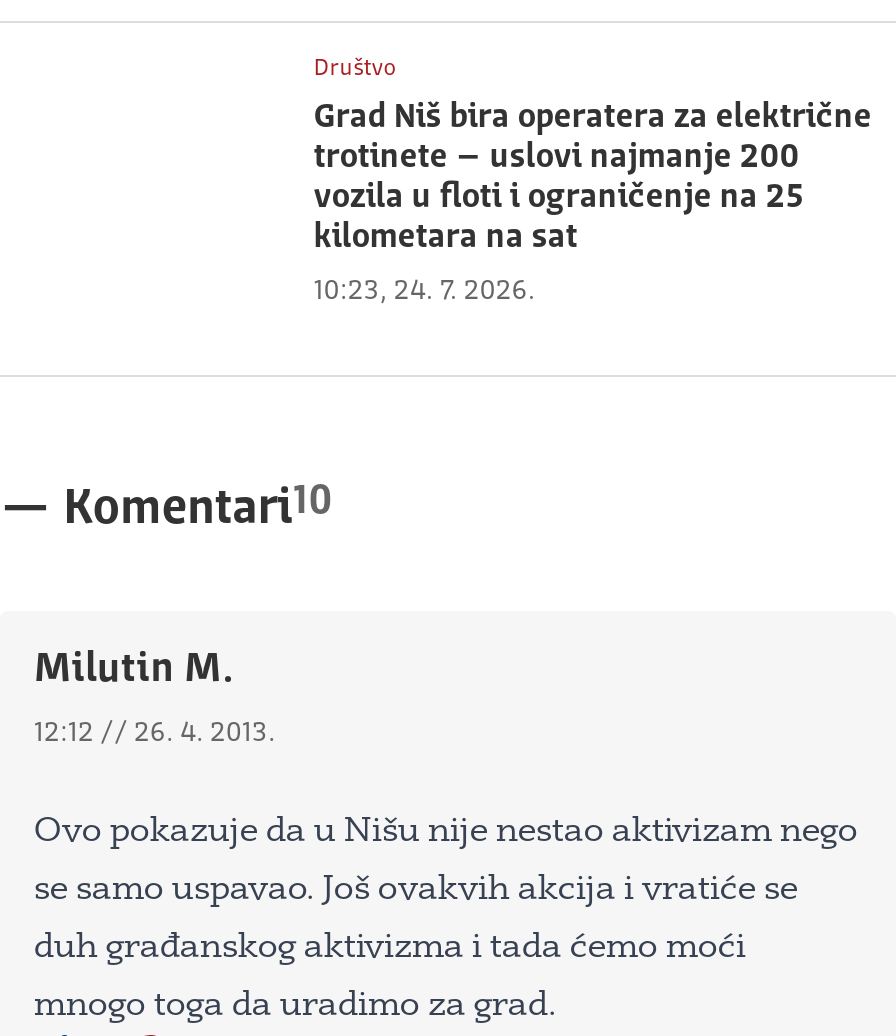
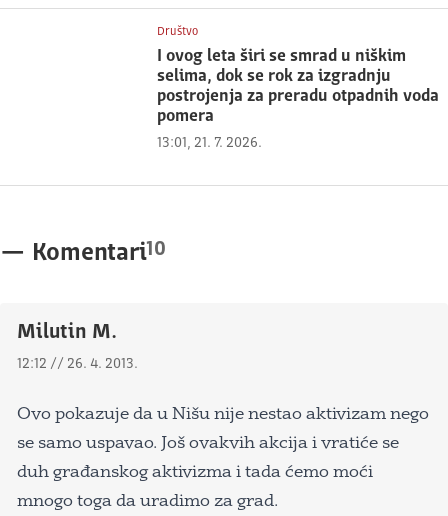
- Grad Niš bira operatera za električne
- trotinete – uslovi najmanje 200
- vozila u floti i ograničenje na 25
- kilometara na sat
+ I ovog leta širi se smrad u niškim
+ selima, dok se rok za izgradnju
+ postrojenja za preradu otpadnih voda
+ pomera

- 10:23, 24. 7. 2026.
+ 13:01, 21. 7. 2026.
